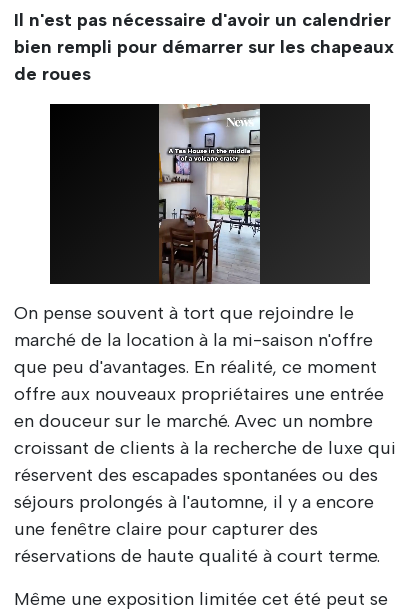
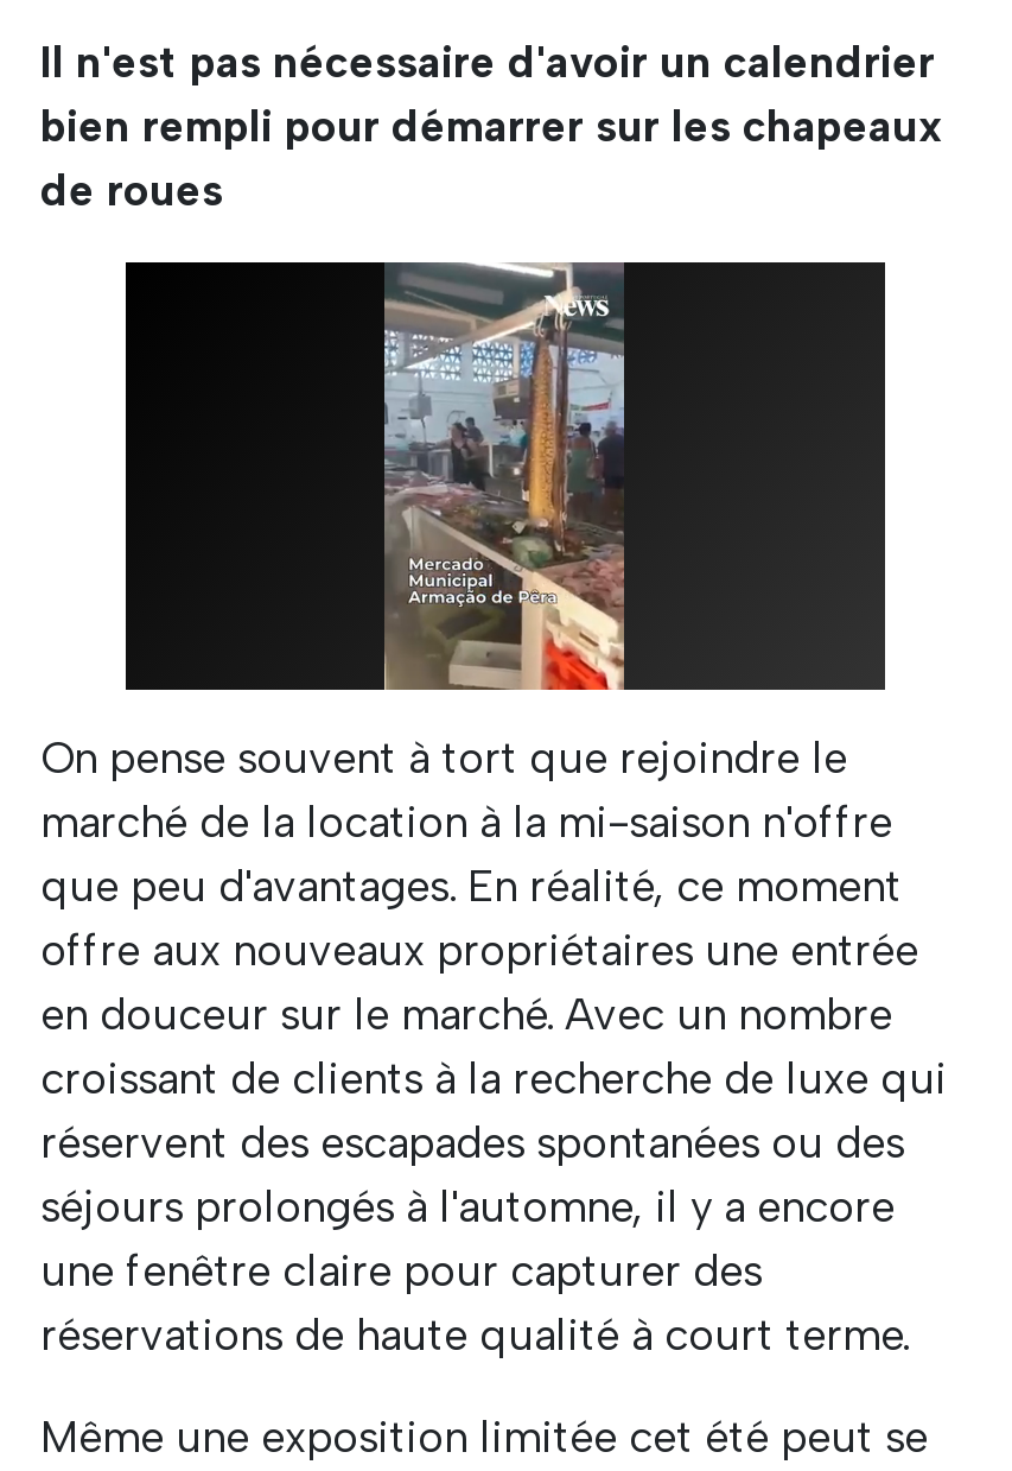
- [image]
+ [image]
